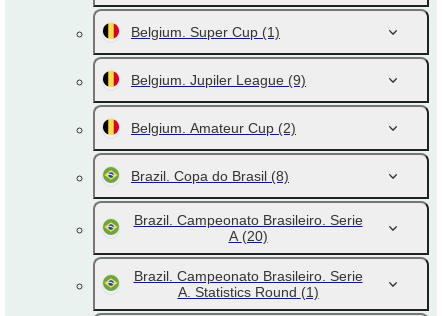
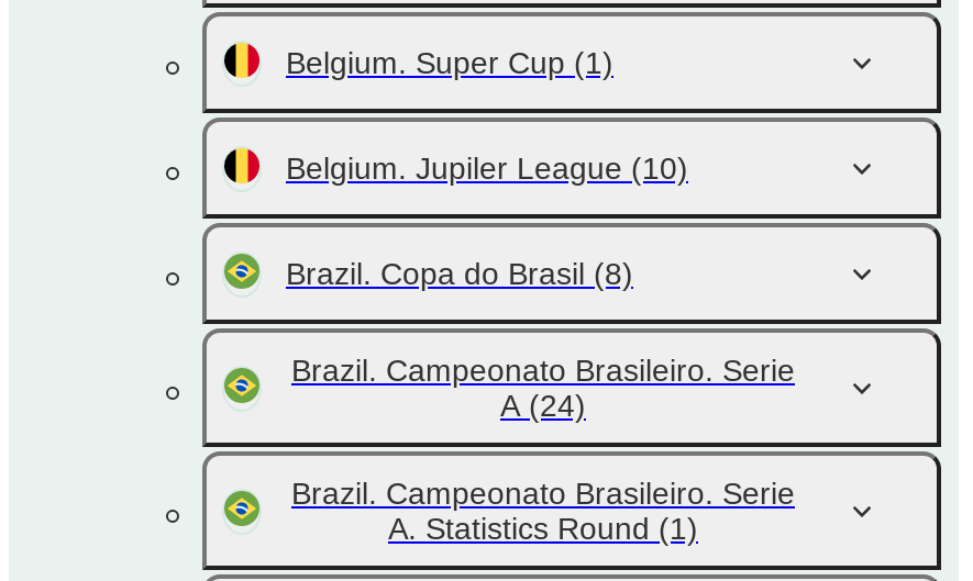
- Belgium. Jupiler League (9)
- Belgium. Amateur Cup (2)
+ Belgium. Jupiler League (10)

- A (20)
+ A (24)
